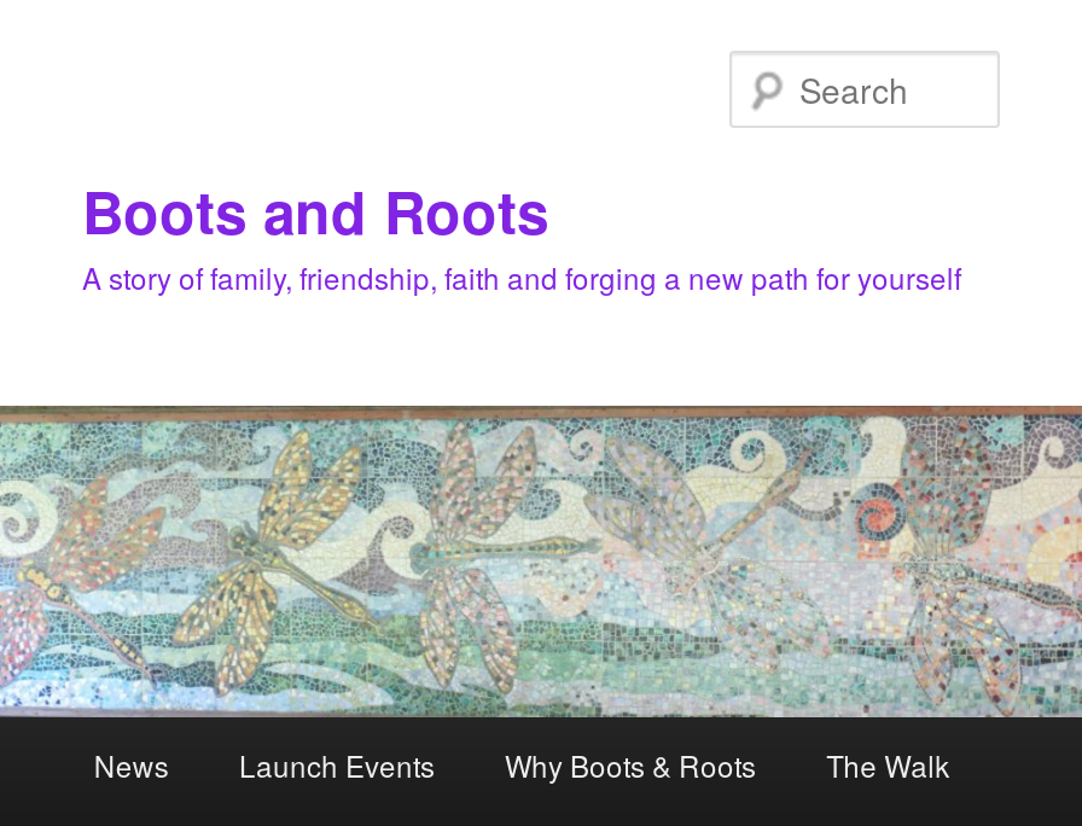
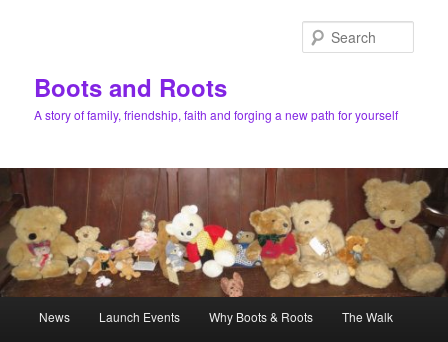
- [image]
+ [image]
